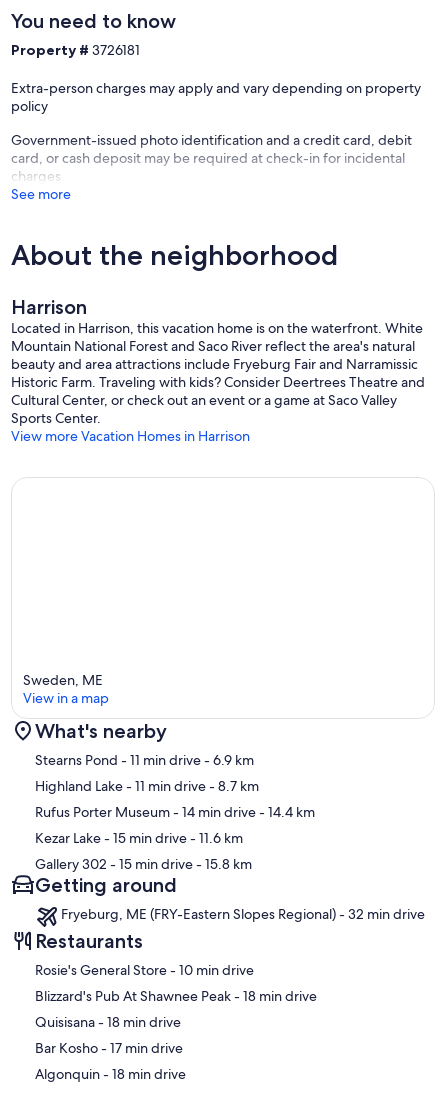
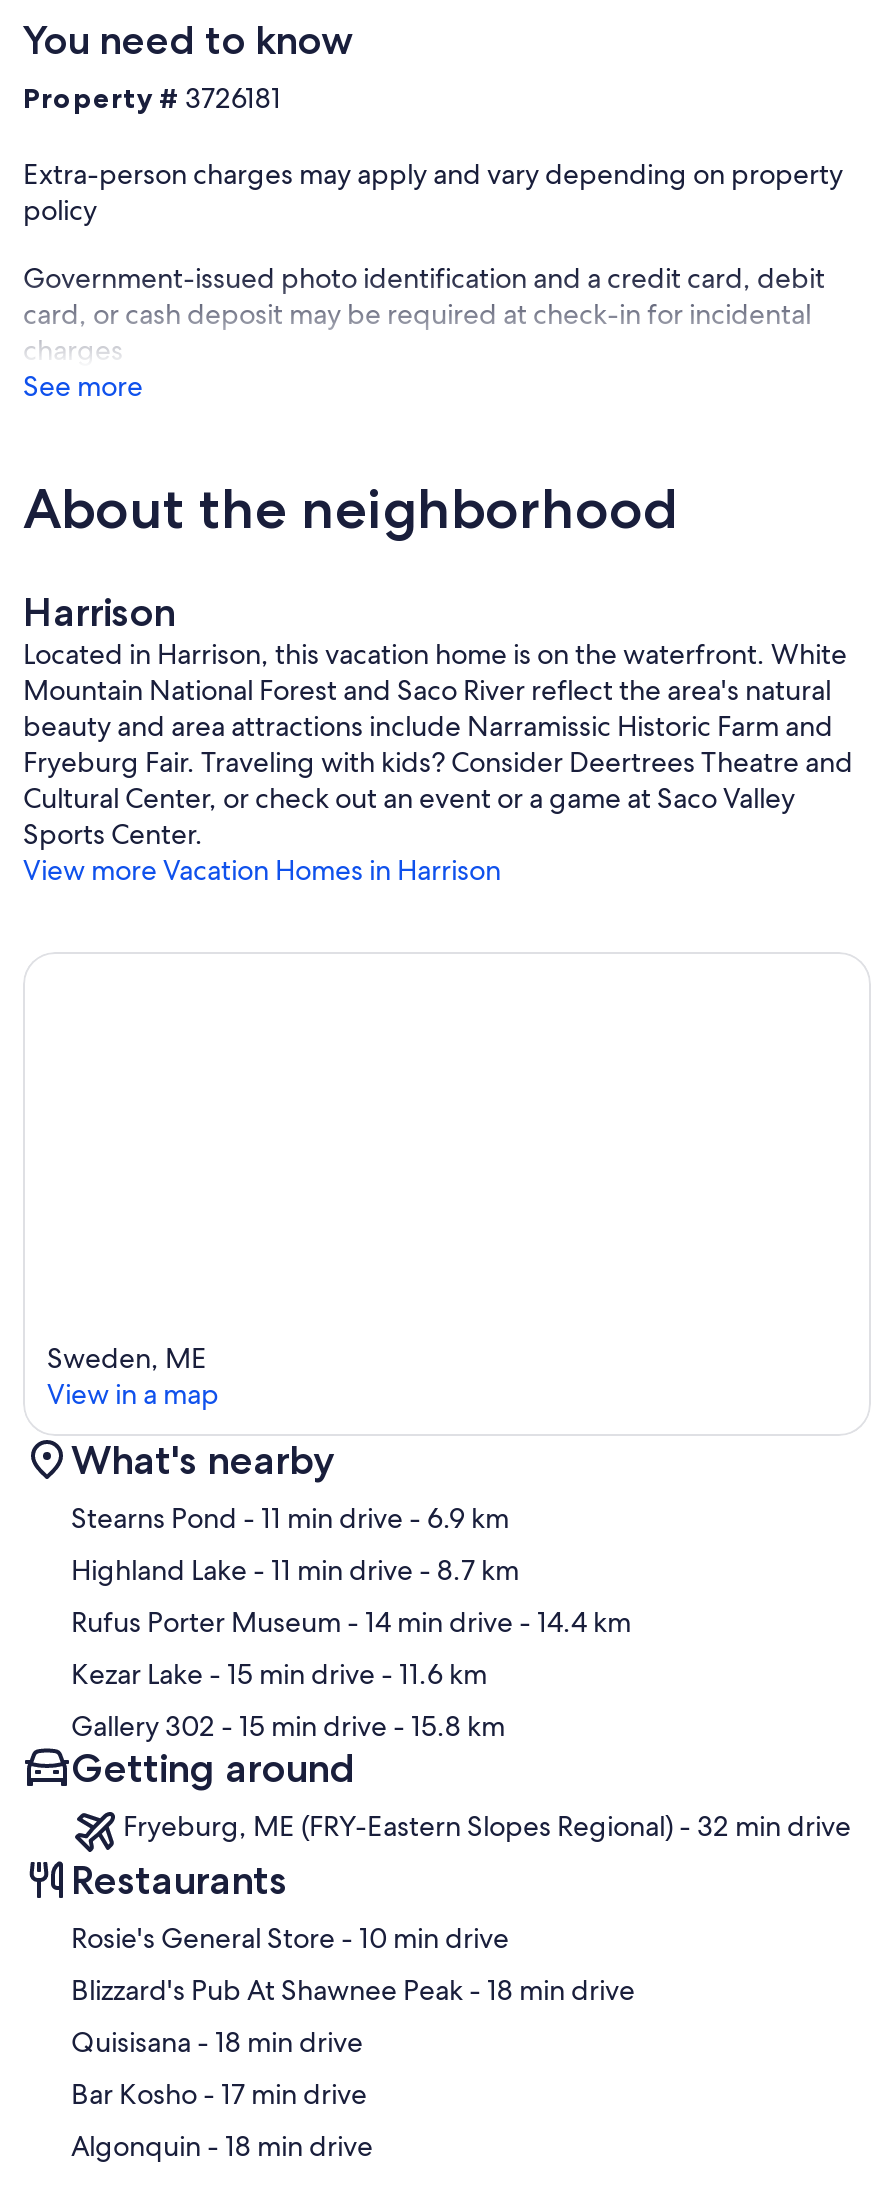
- beauty and area attractions include Fryeburg Fair and Narramissic
+ beauty and area attractions include Narramissic Historic Farm and

- Historic Farm. Traveling with kids? Consider Deertrees Theatre and
+ Fryeburg Fair. Traveling with kids? Consider Deertrees Theatre and
